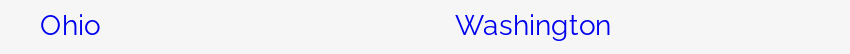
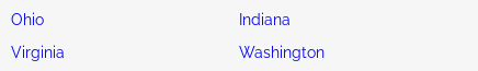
+ Indiana
+ Virginia
